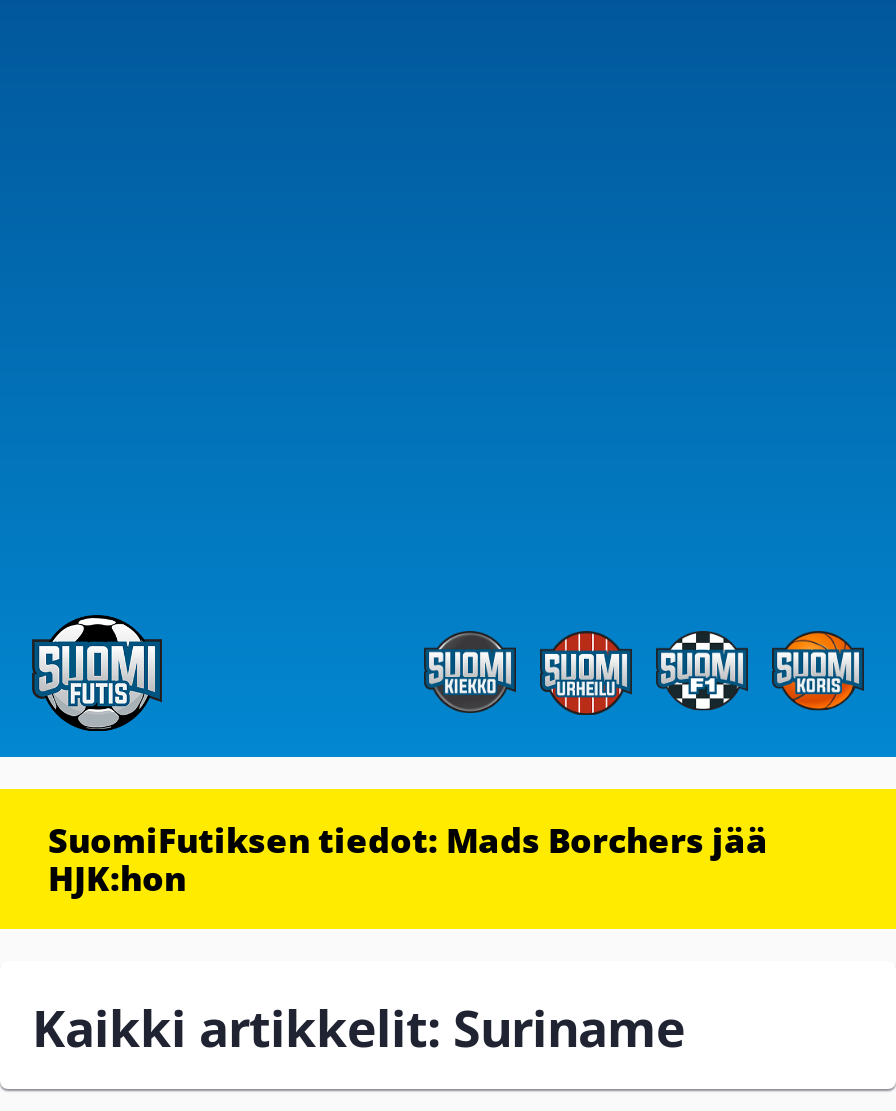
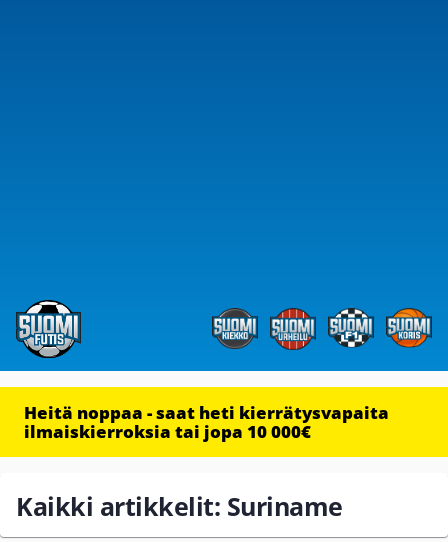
- SuomiFutiksen tiedot: Mads Borchers jää
- HJK:hon
+ Heitä noppaa - saat heti kierrätysvapaita
+ ilmaiskierroksia tai jopa 10 000€
